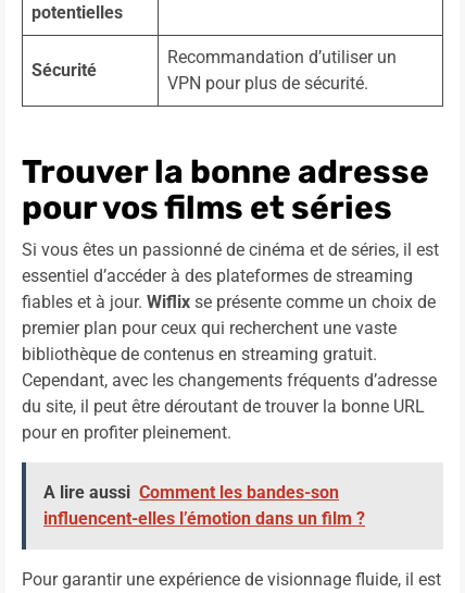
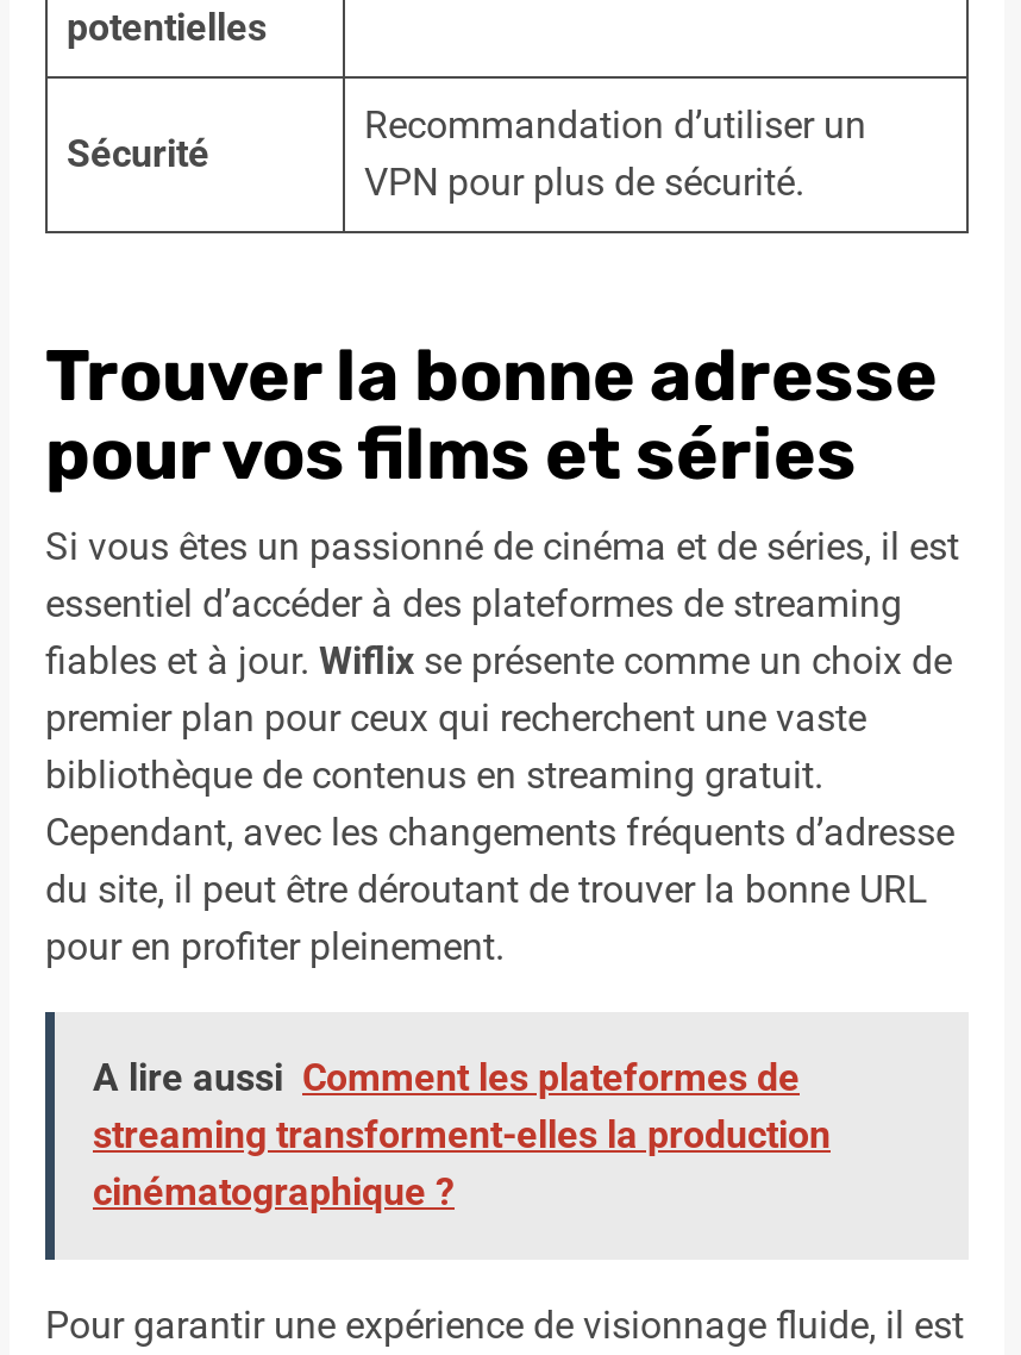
- A lire aussi Comment les bandes-son
- influencent-elles l’émotion dans un film ?
+ A lire aussi Comment les plateformes de
+ streaming transforment-elles la production
+ cinématographique ?
